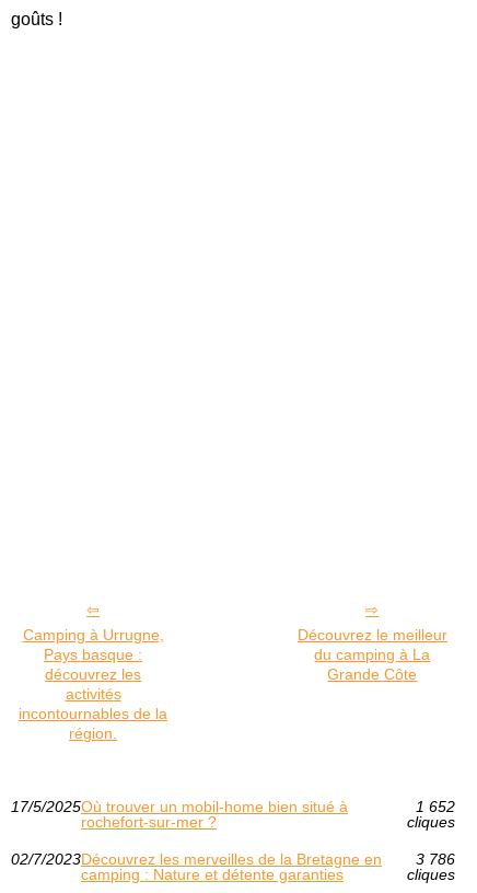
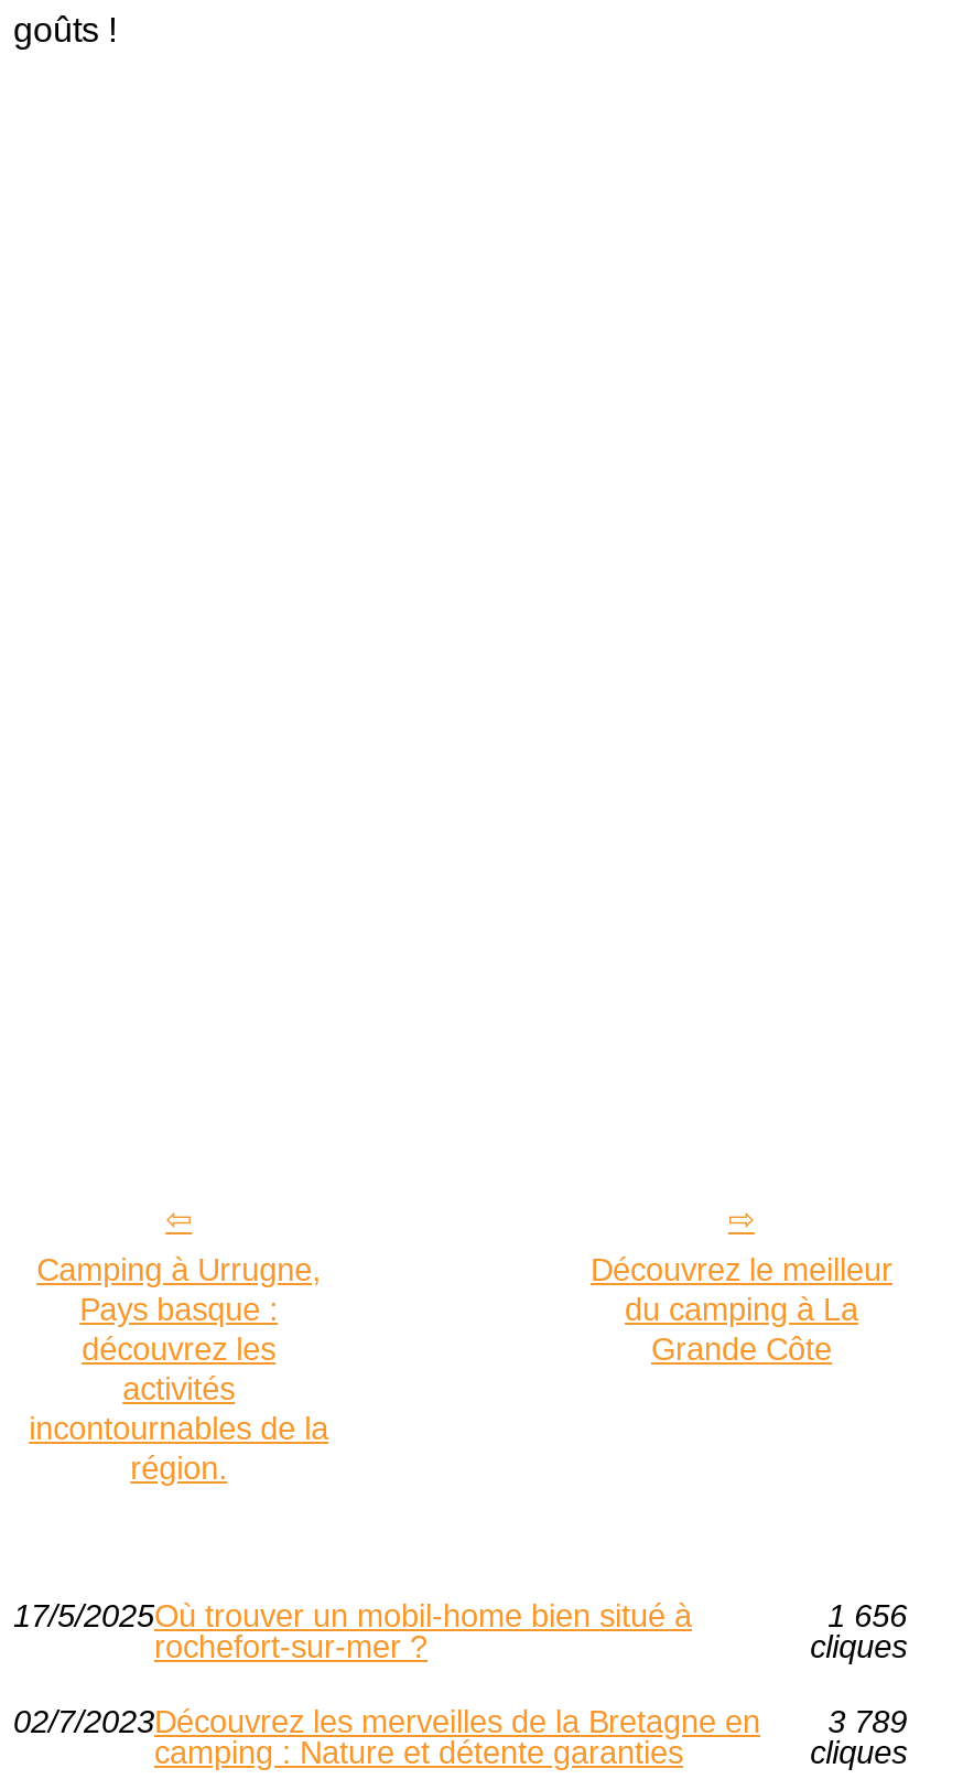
- 1 652
+ 1 656

- 02/7/2023 Découvrez les merveilles de la Bretagne en 3 786
+ 02/7/2023 Découvrez les merveilles de la Bretagne en 3 789
